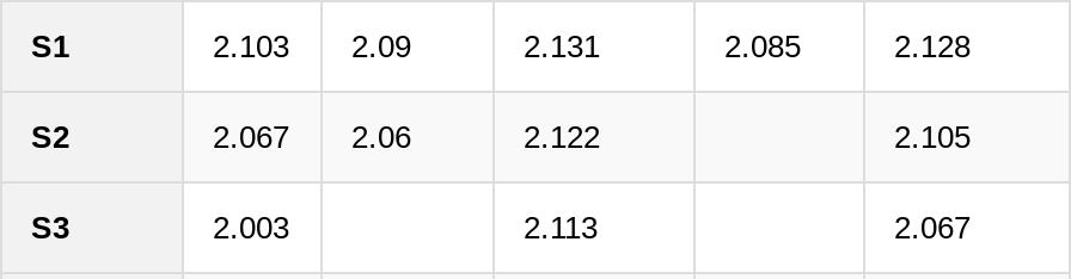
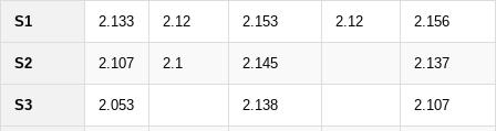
- 2.103
+ 2.133

- 2.09
+ 2.12

- 2.131
+ 2.153

- 2.085
+ 2.12

- 2.128
+ 2.156

- 2.067
+ 2.107

- 2.06
+ 2.1

- 2.122
+ 2.145

- 2.105
+ 2.137

- 2.003
+ 2.053

- 2.113
+ 2.138

- 2.067
+ 2.107
